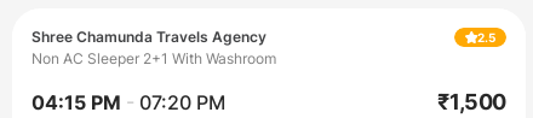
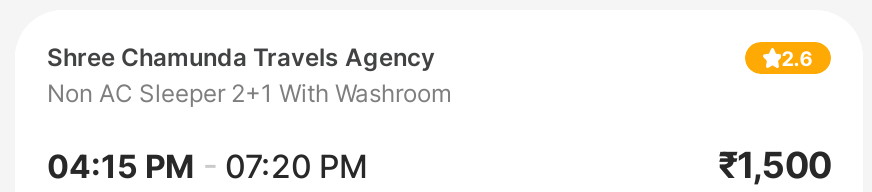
- 2.5
+ 2.6
